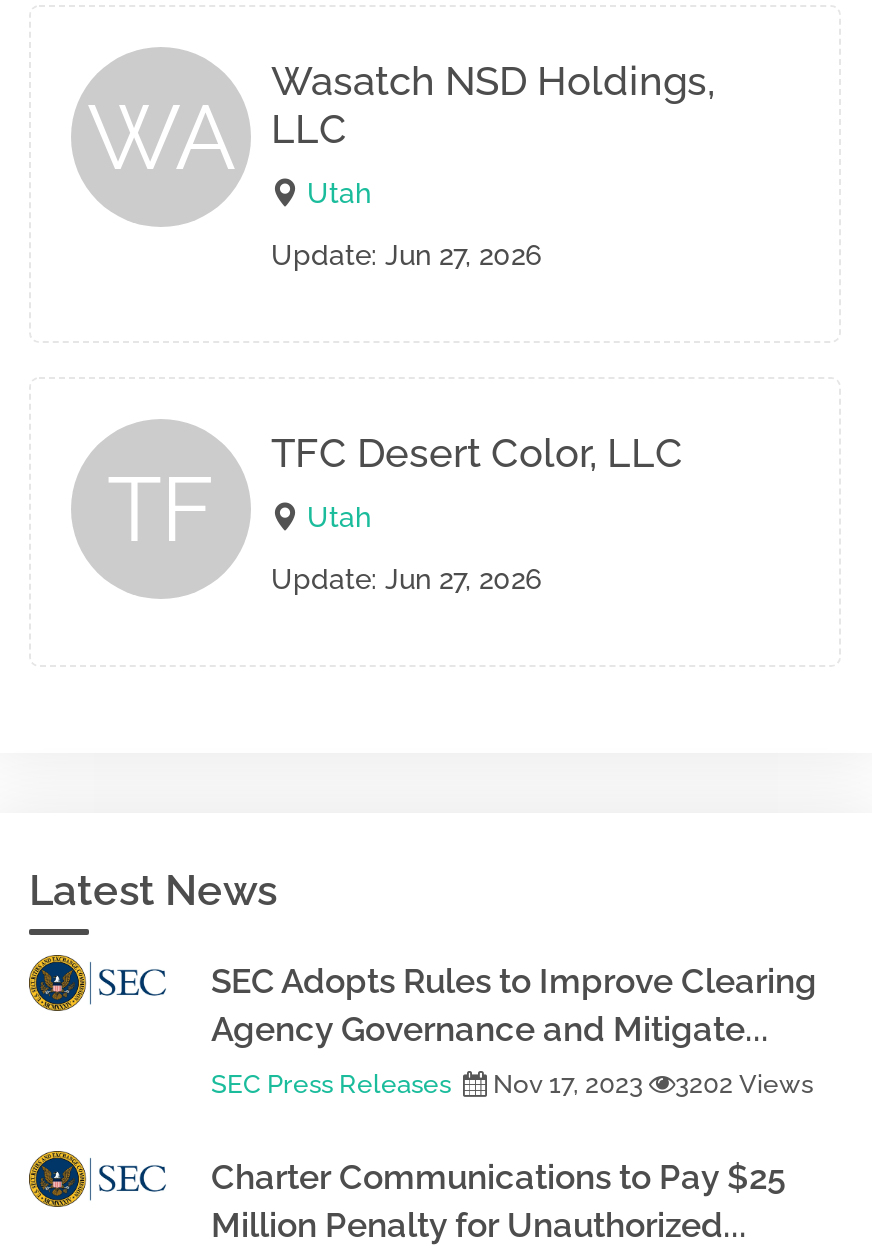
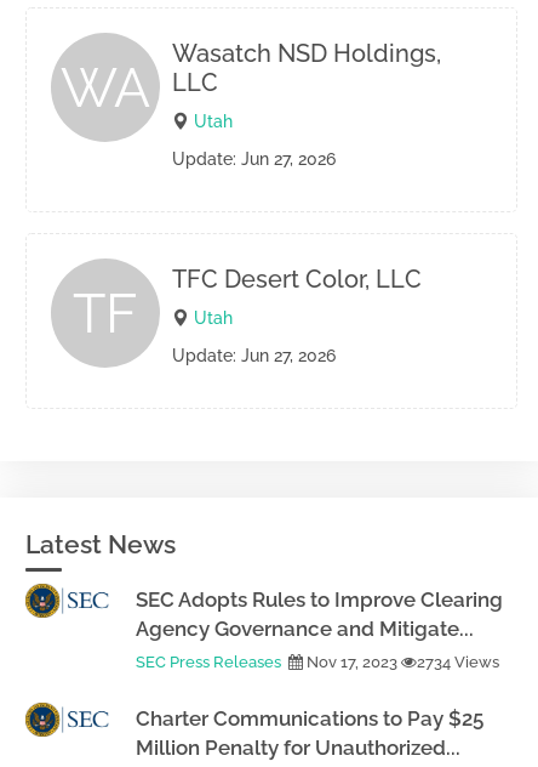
- SEC Press Releases Nov 17, 2023 3202 Views
+ SEC Press Releases Nov 17, 2023 2734 Views
